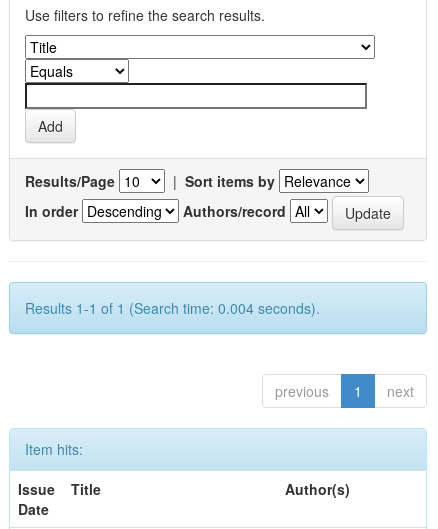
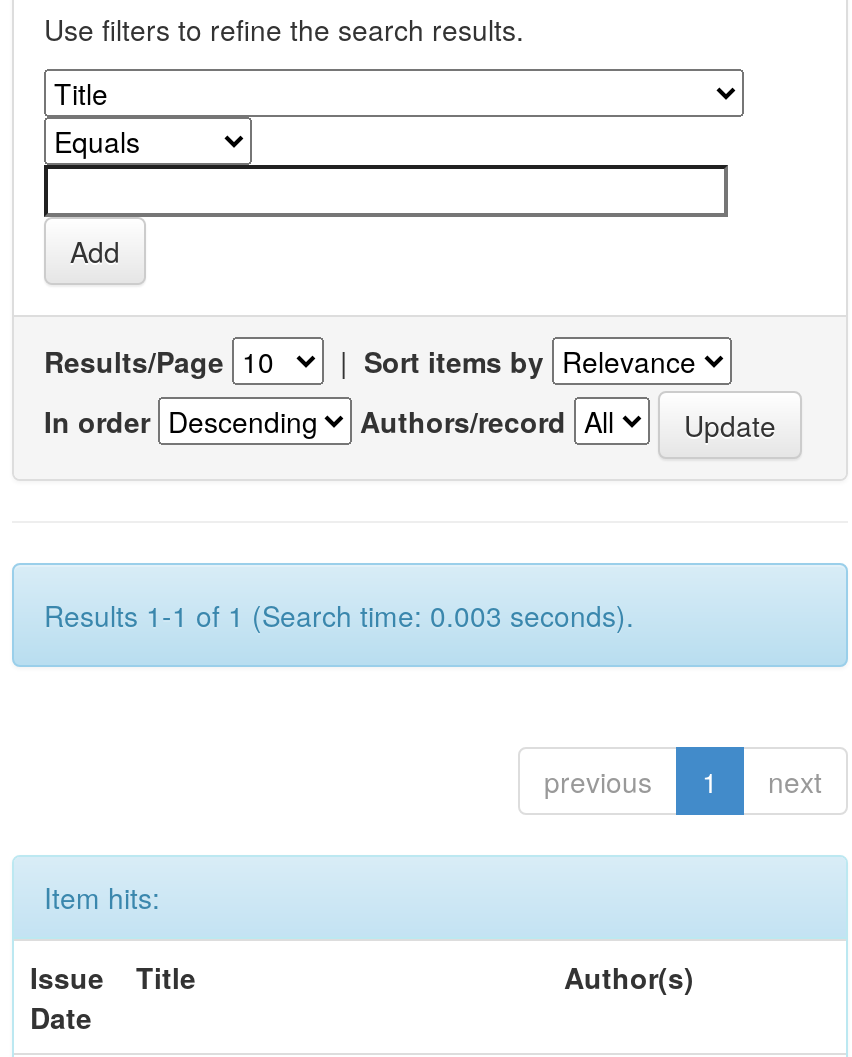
- Results 1-1 of 1 (Search time: 0.004 seconds).
+ Results 1-1 of 1 (Search time: 0.003 seconds).
